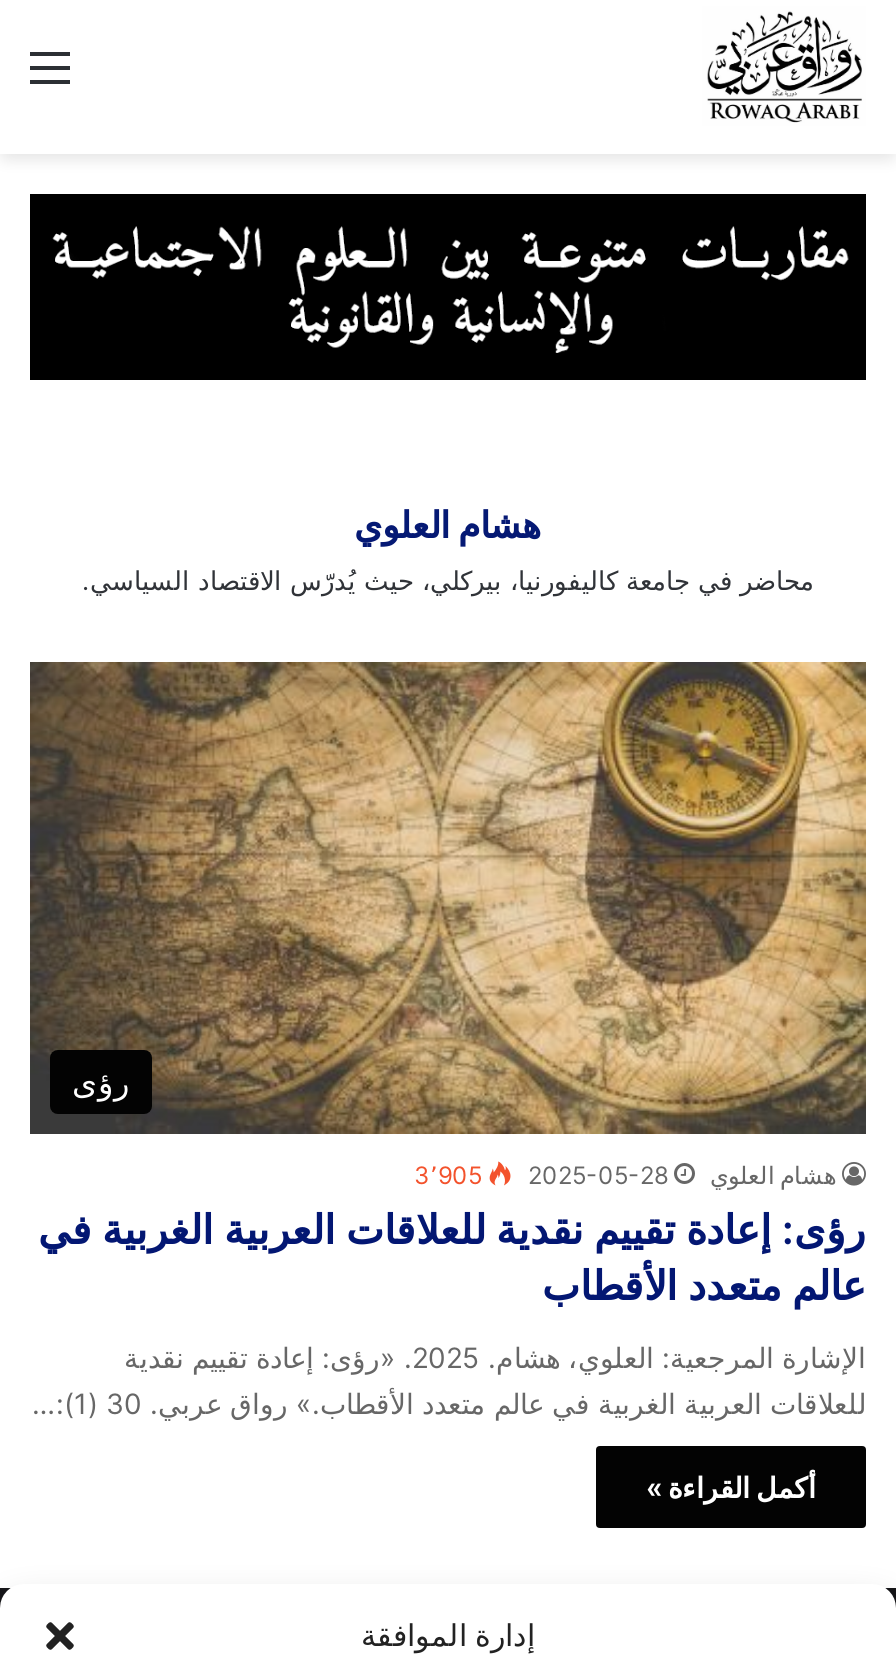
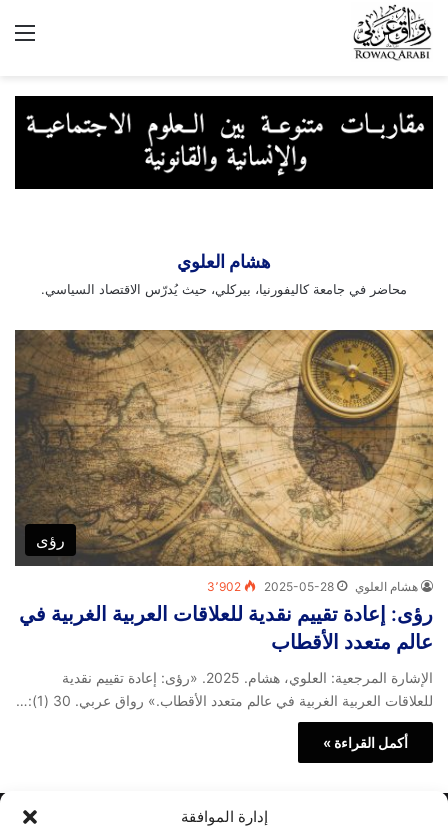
- هشام العلوي 2025-05-28 3٬905
+ هشام العلوي 2025-05-28 3٬902
